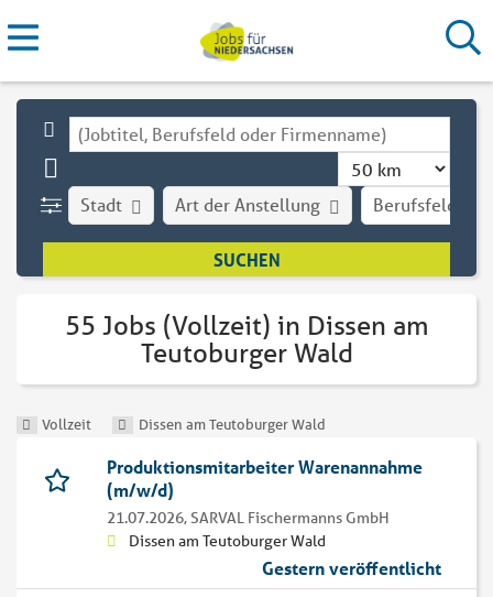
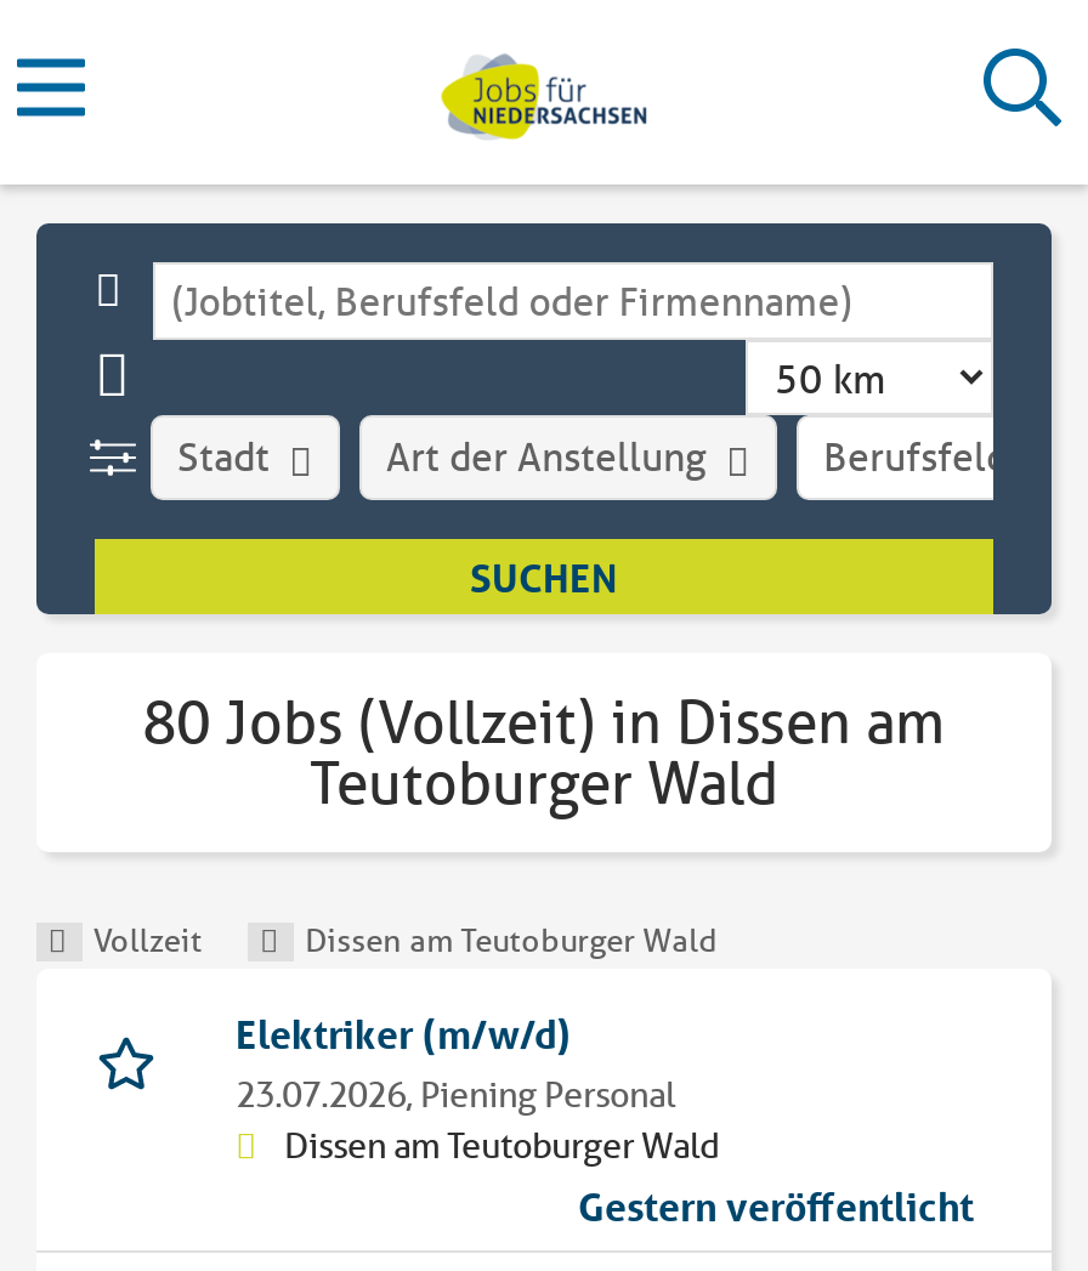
- 55 Jobs (Vollzeit) in Dissen am
+ 80 Jobs (Vollzeit) in Dissen am

- Produktionsmitarbeiter Warenannahme
- (m/w/d)
- 21.07.2026, SARVAL Fischermanns GmbH
+ Elektriker (m/w/d)
+ 23.07.2026, Piening Personal
